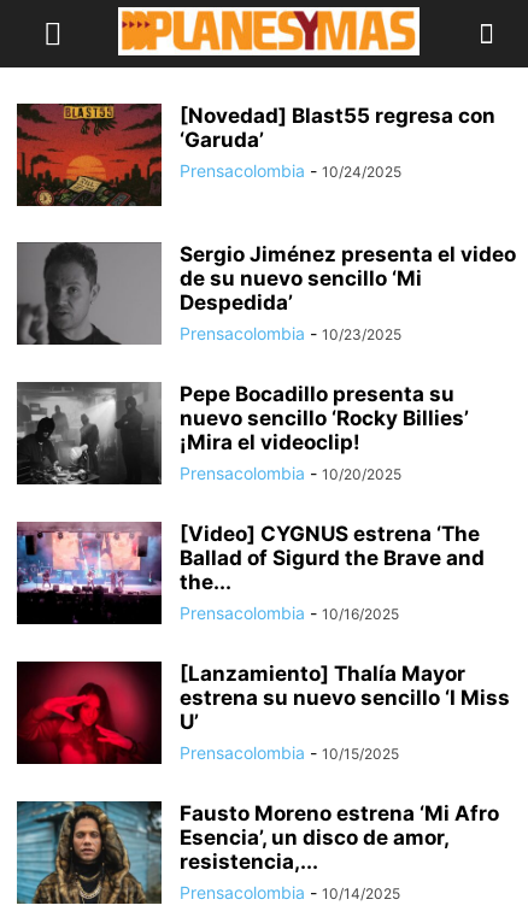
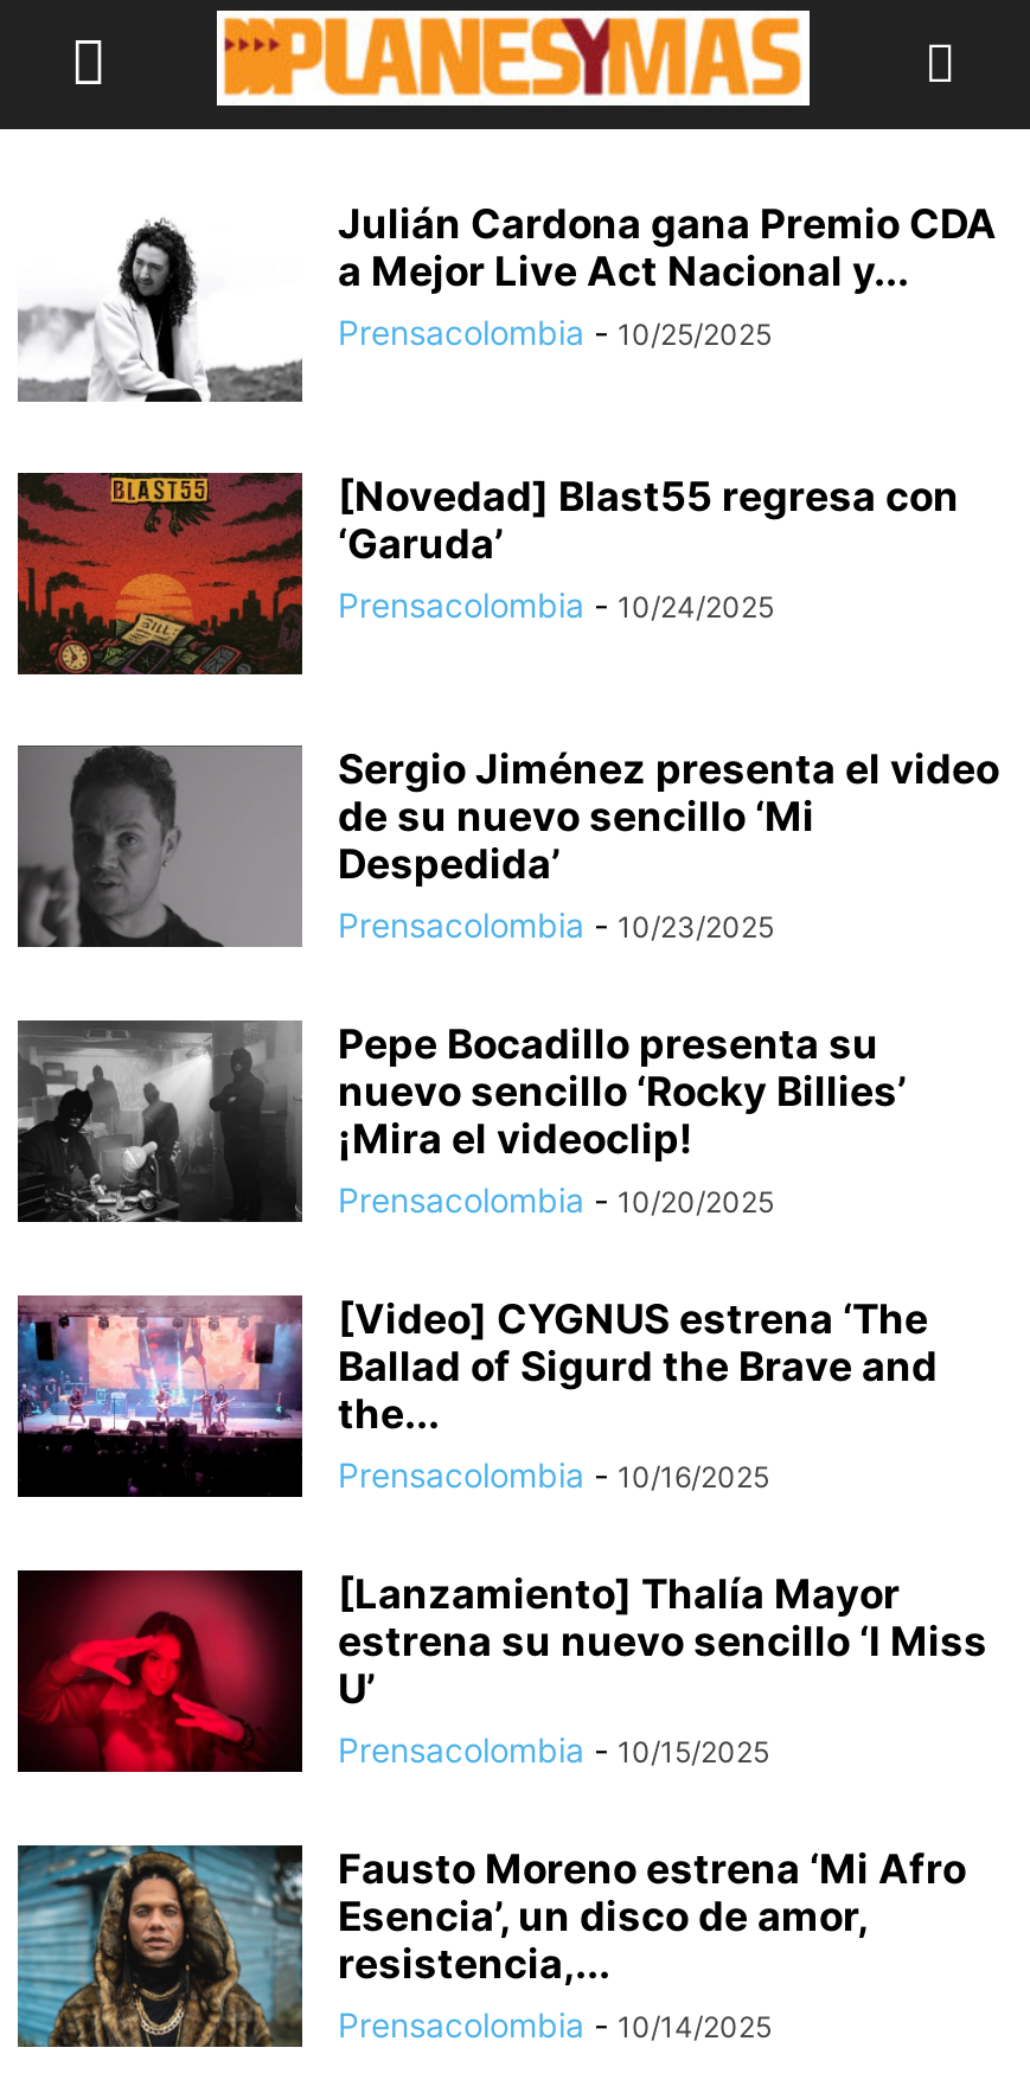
+ [image]
+ Julián Cardona gana Premio CDA
+ a Mejor Live Act Nacional y...
+ Prensacolombia - 10/25/2025
